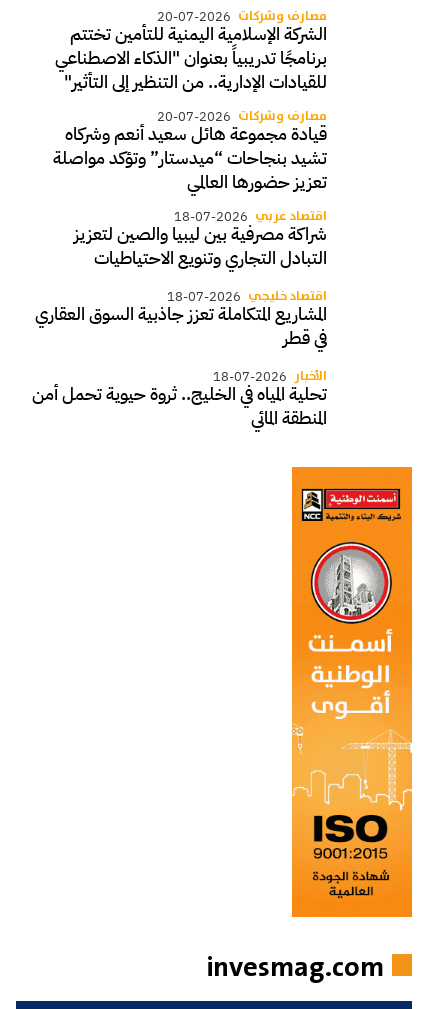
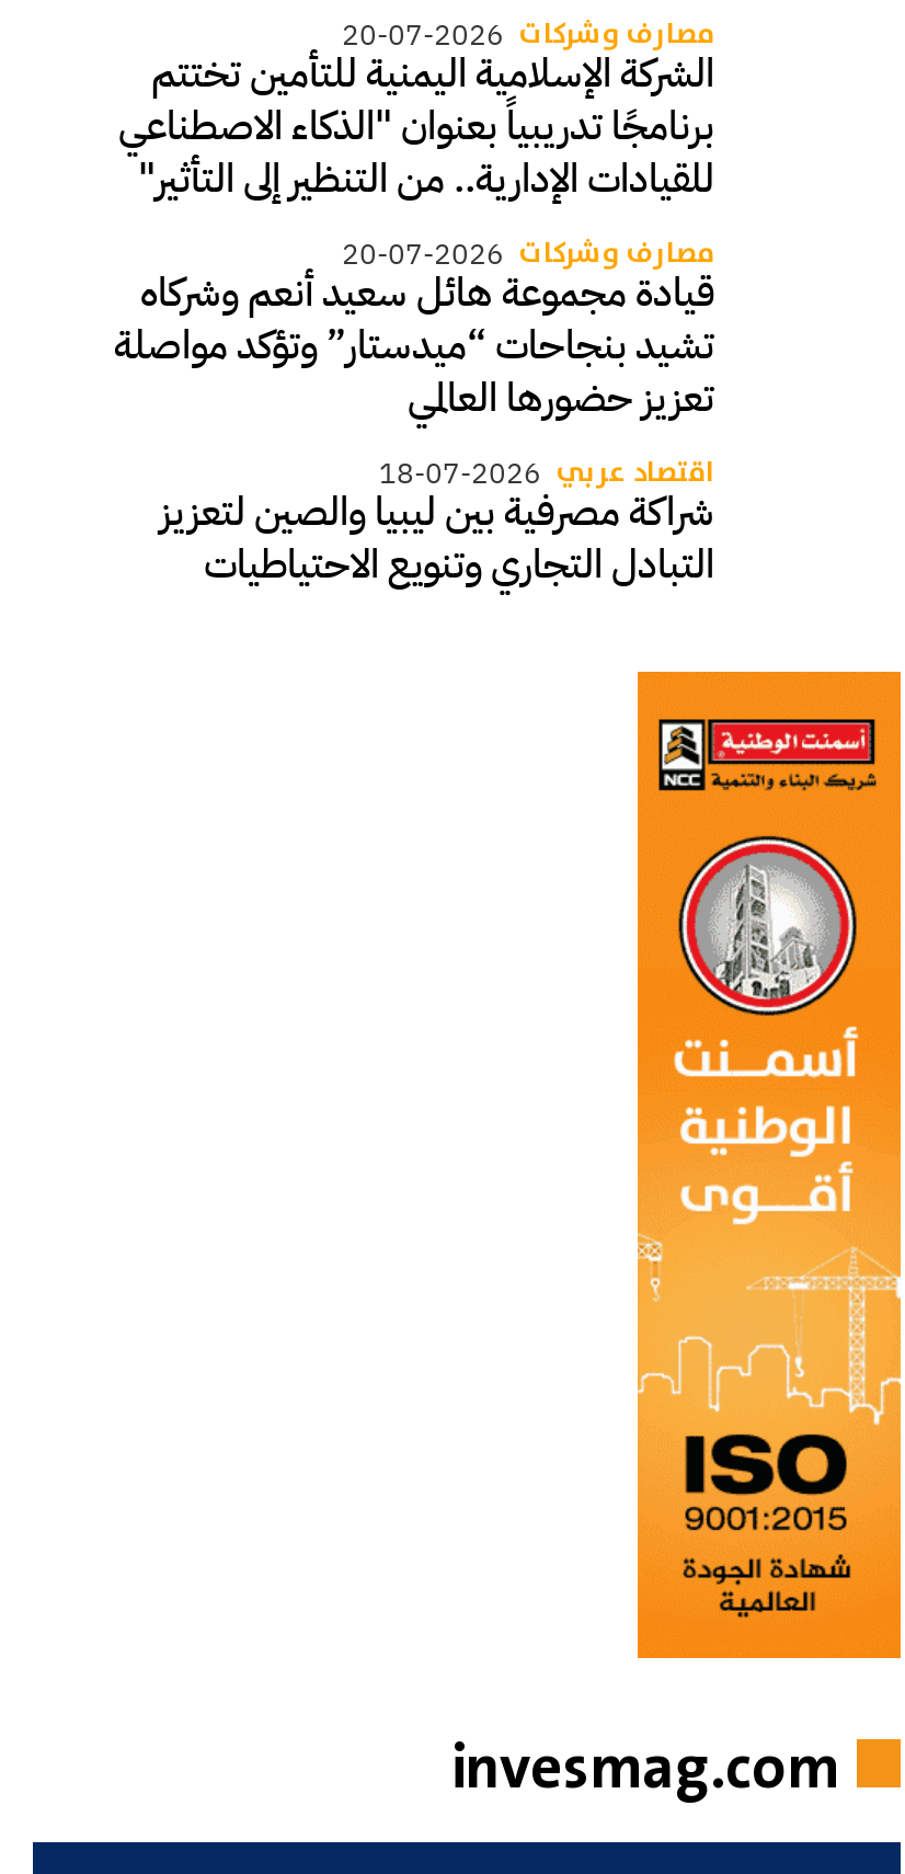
- اقتصاد خليجي 18-07-2026
- المشاريع المتكاملة تعزز جاذبية السوق العقاري
- في قطر
- الأخبار 18-07-2026
- تحلية المياه في الخليج.. ثروة حيوية تحمل أمن
- المنطقة المائي
